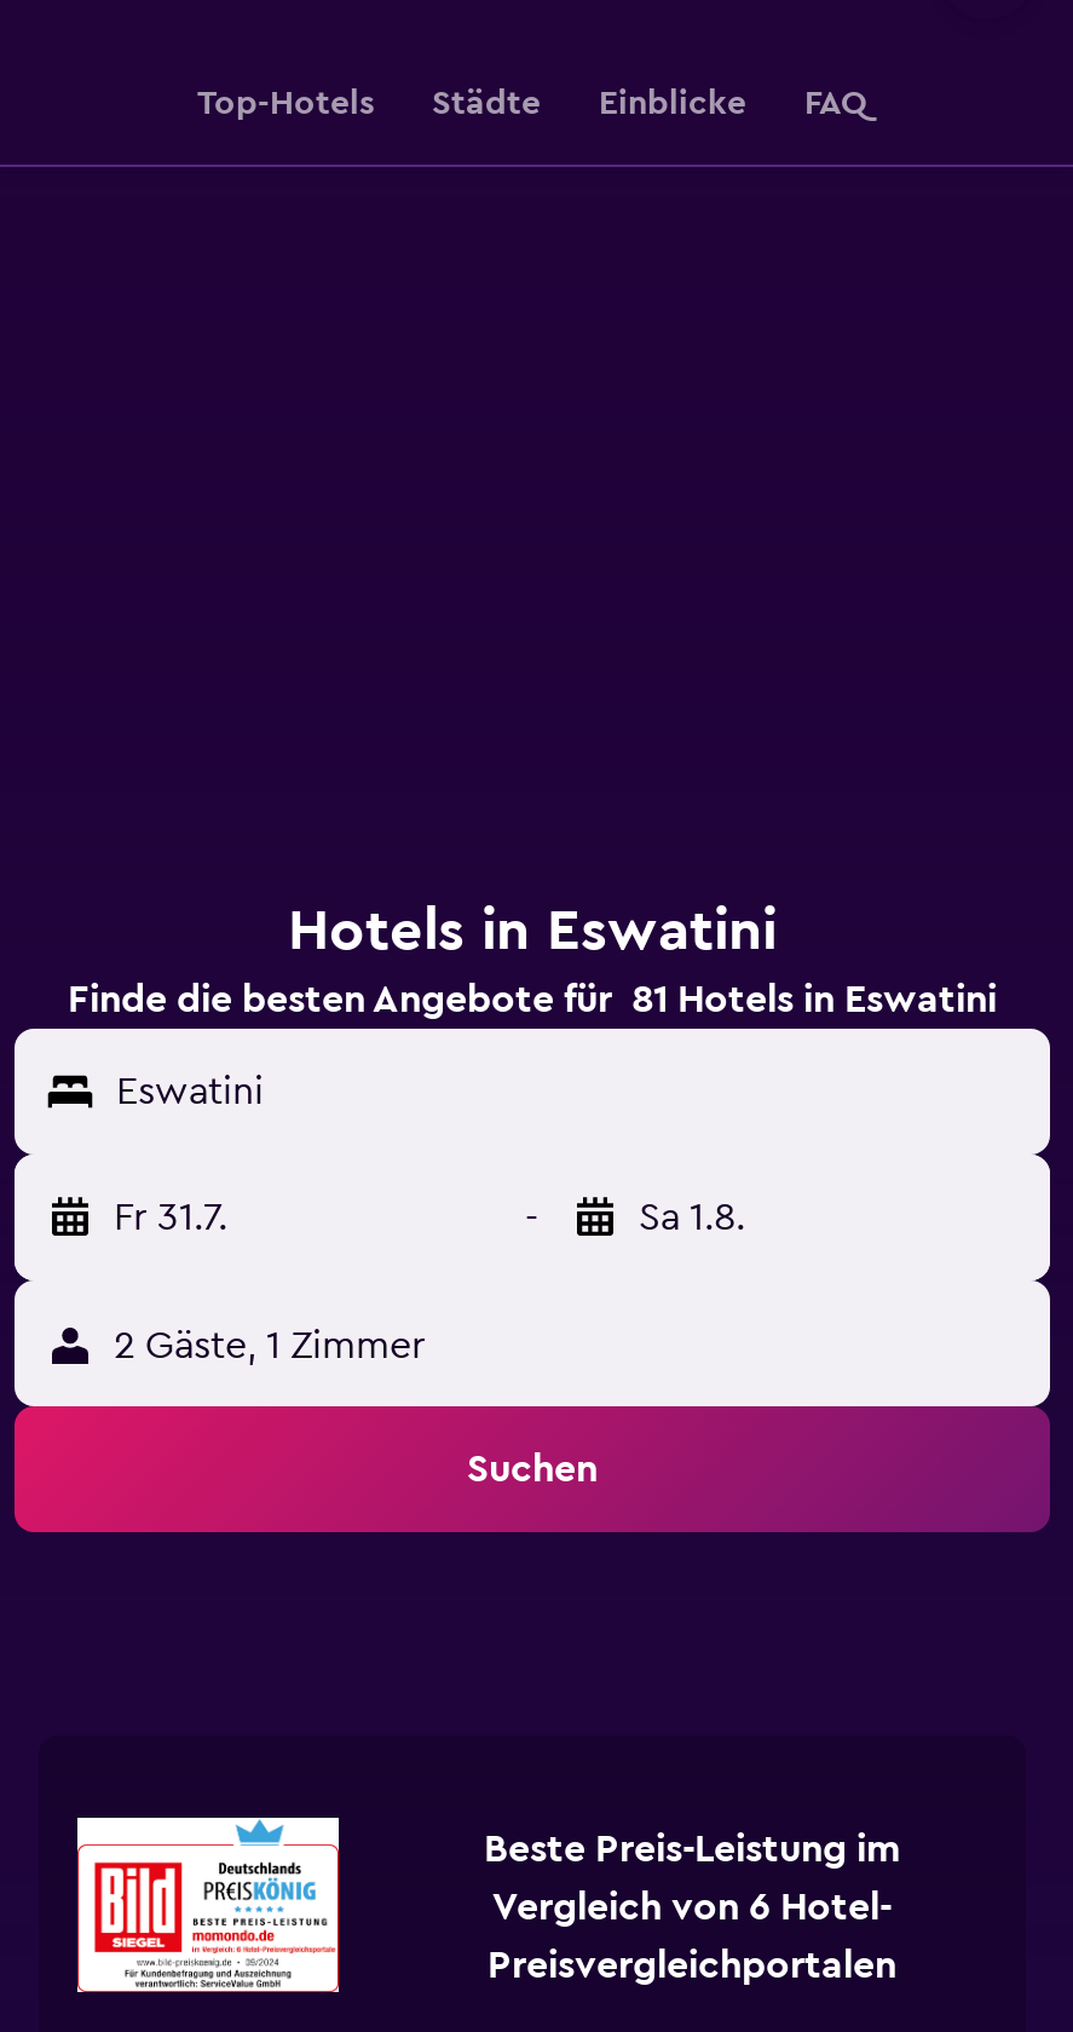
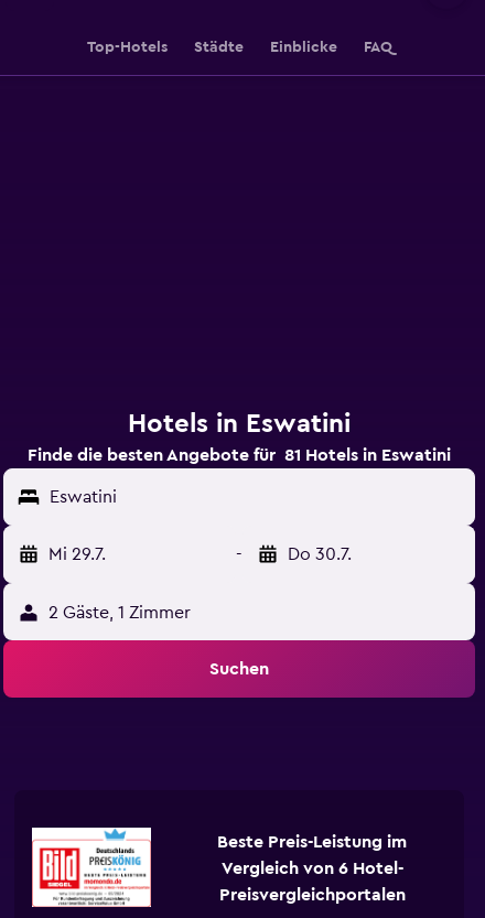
- Fr 31.7.
+ Mi 29.7.

- Sa 1.8.
+ Do 30.7.
